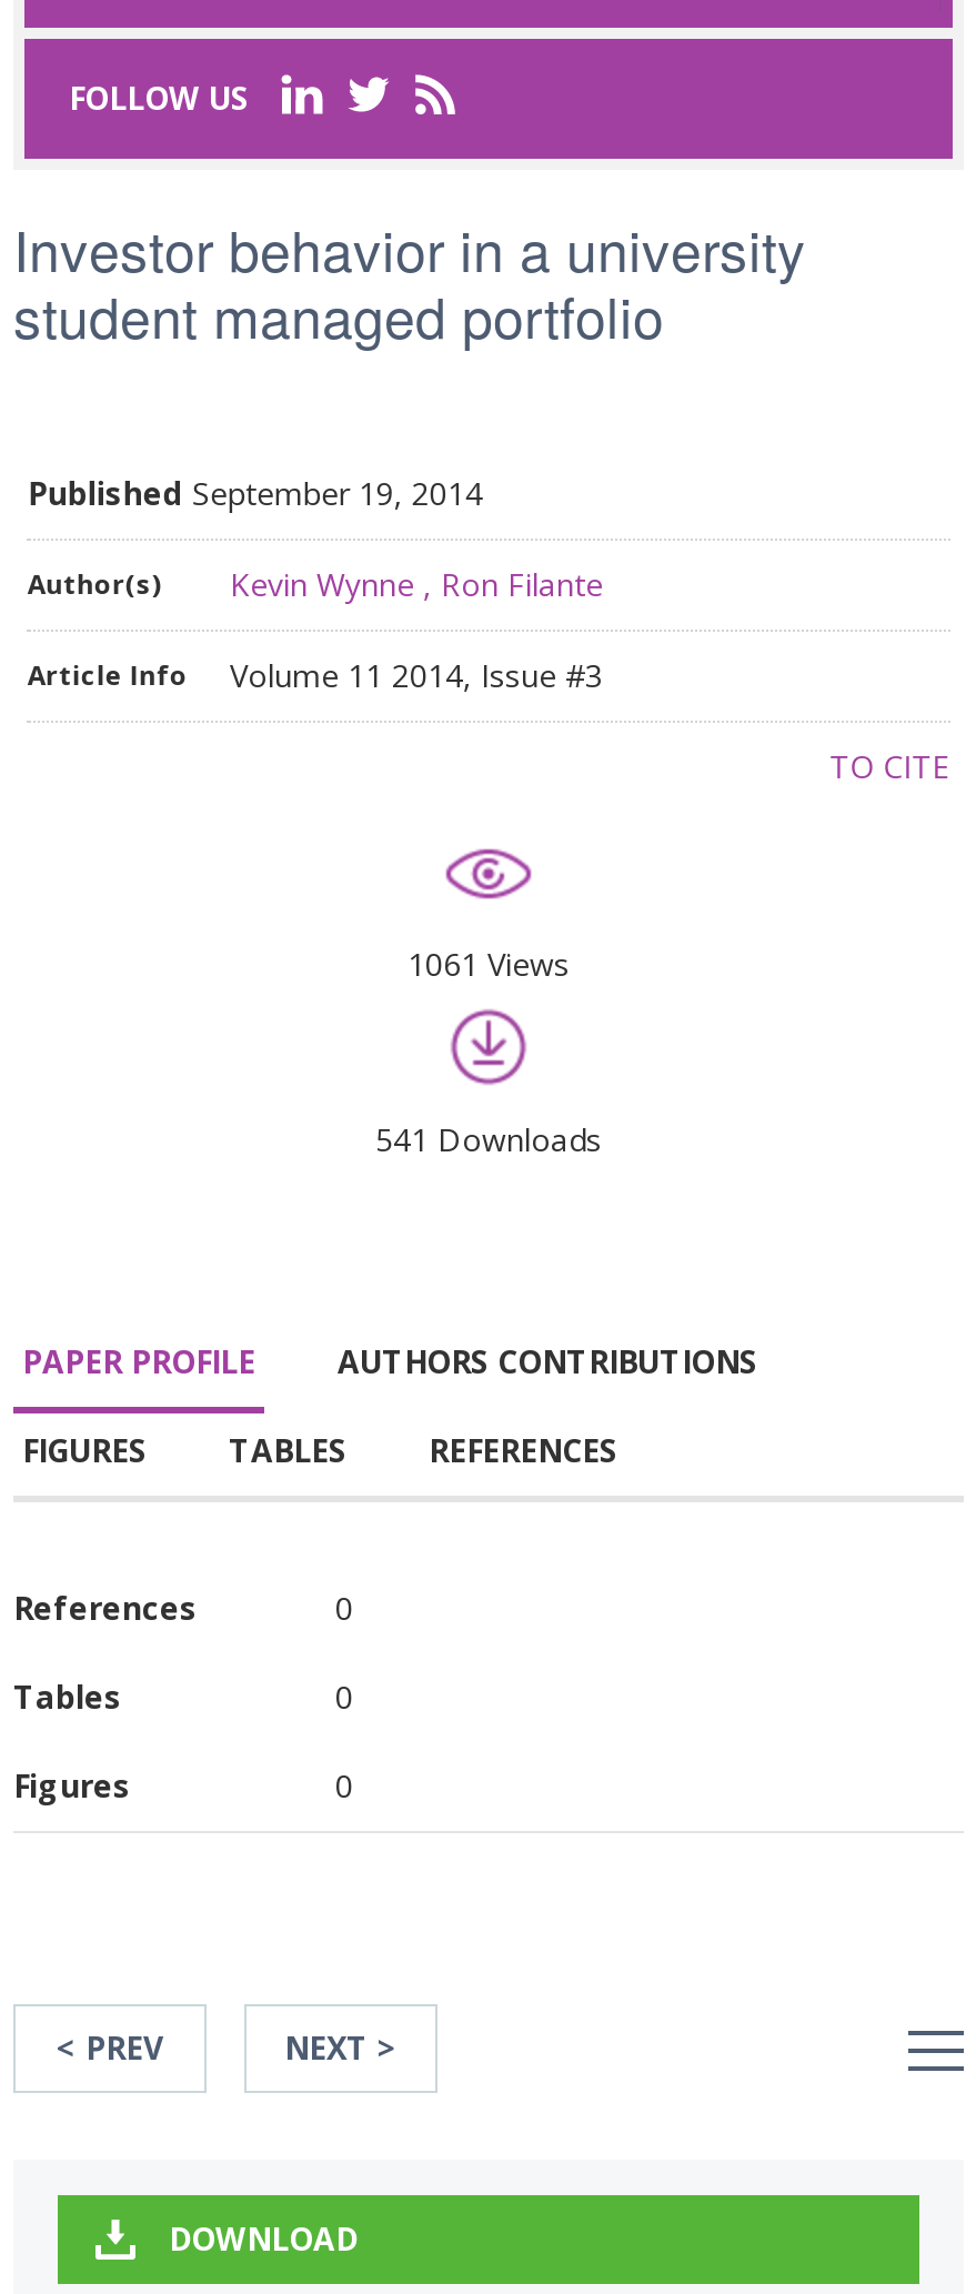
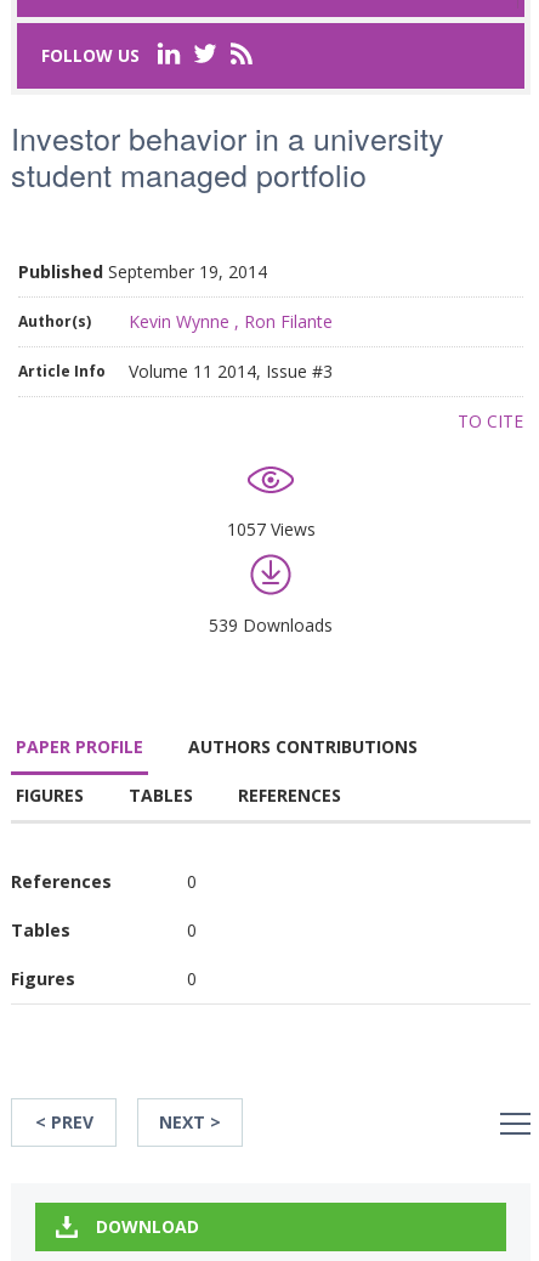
- 1061 Views
+ 1057 Views

- 541 Downloads
+ 539 Downloads
